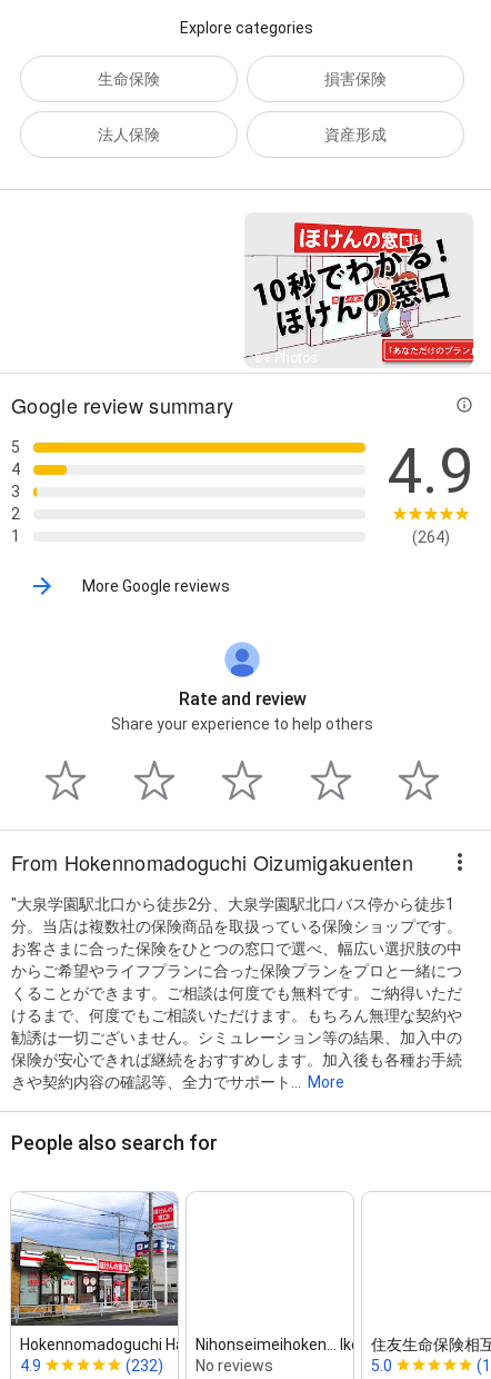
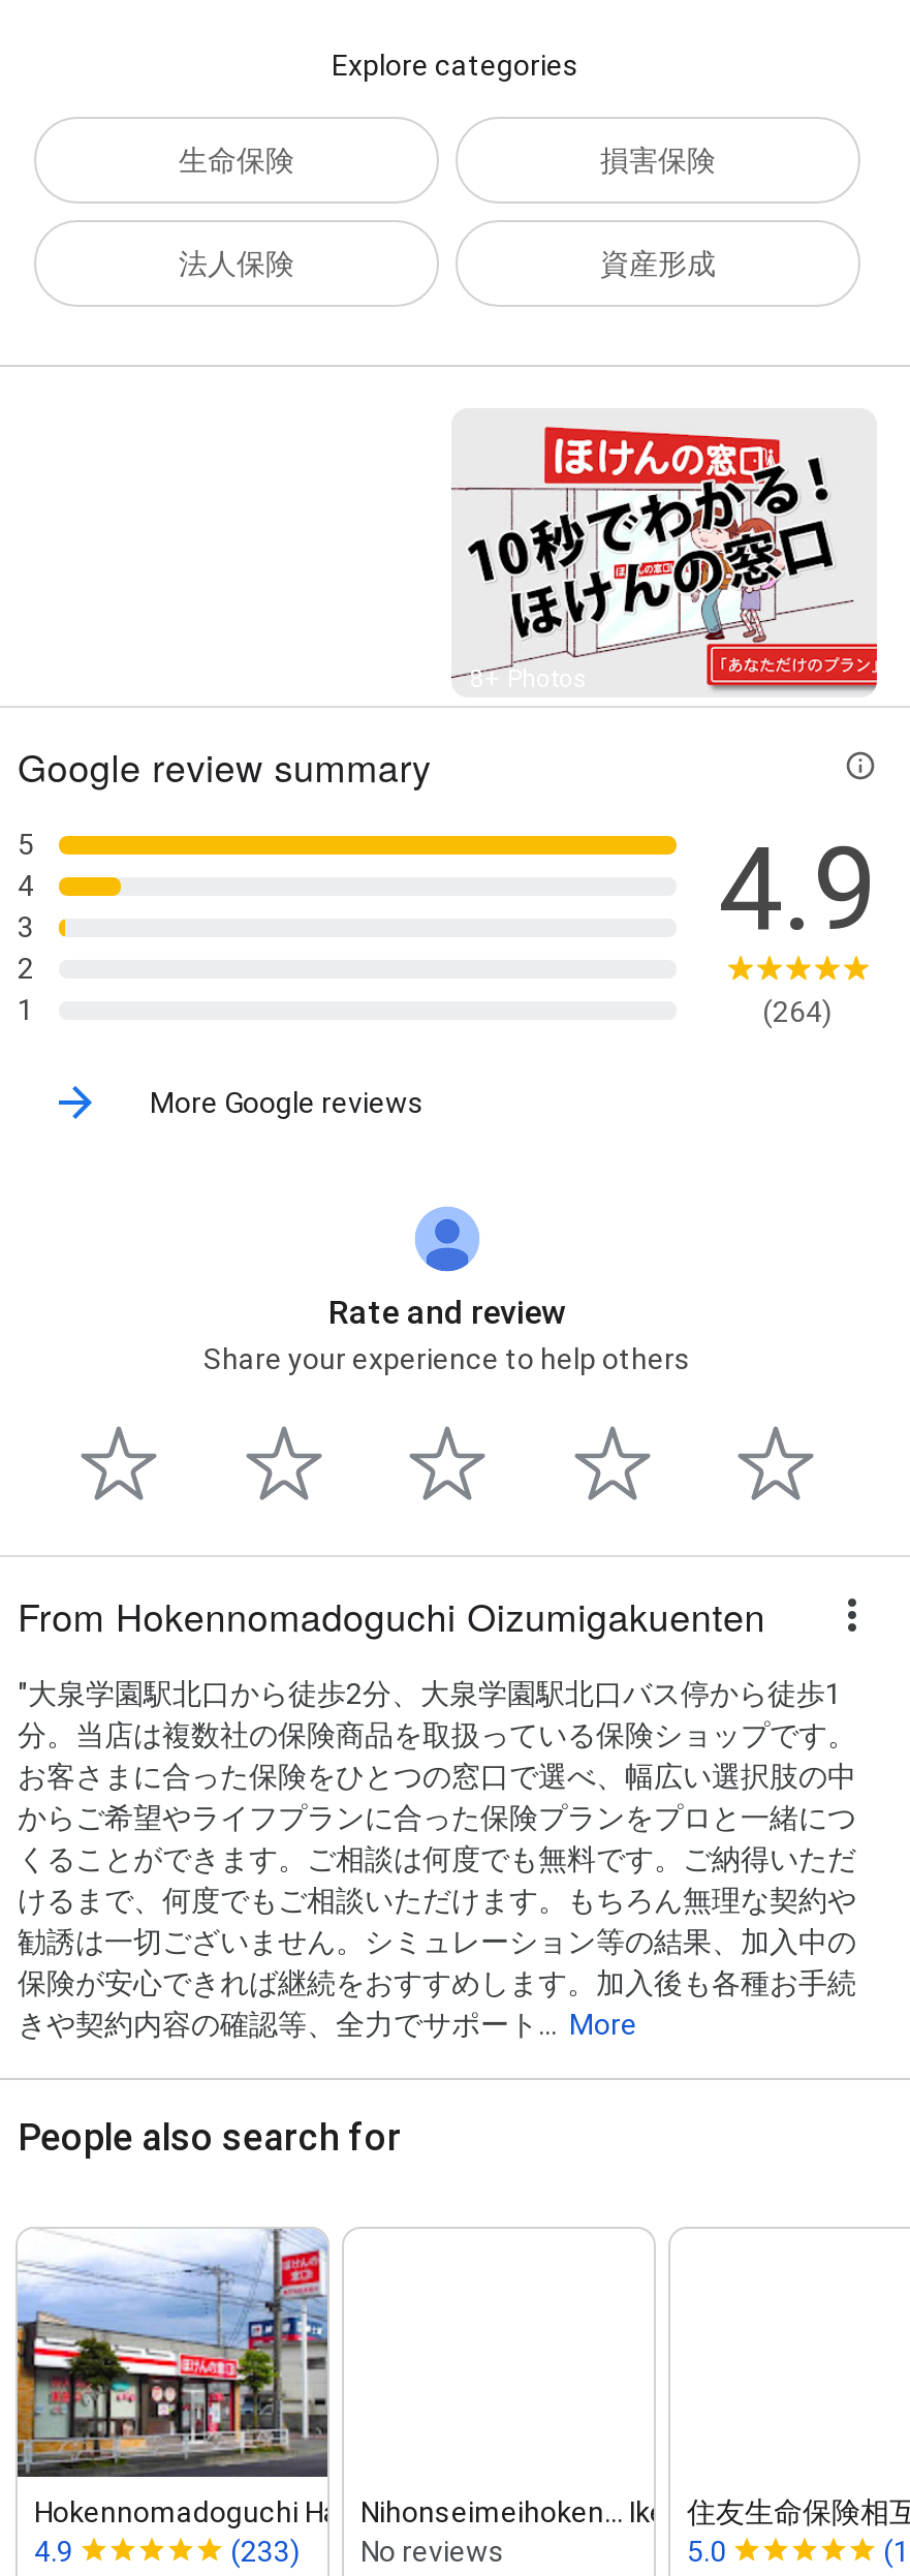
- (232) No reviews
+ (233) No reviews
